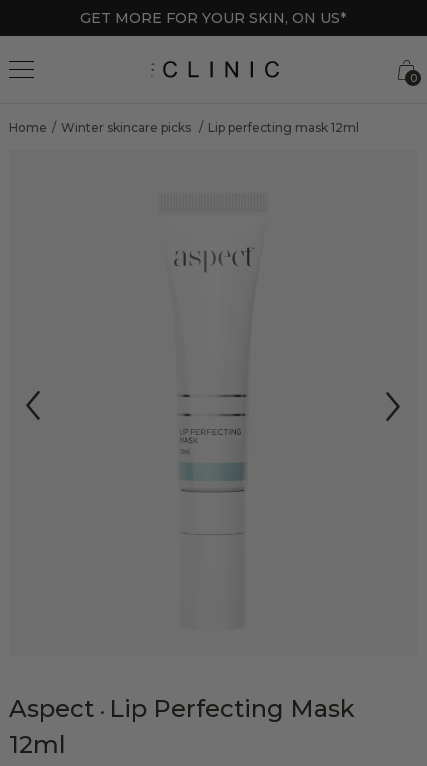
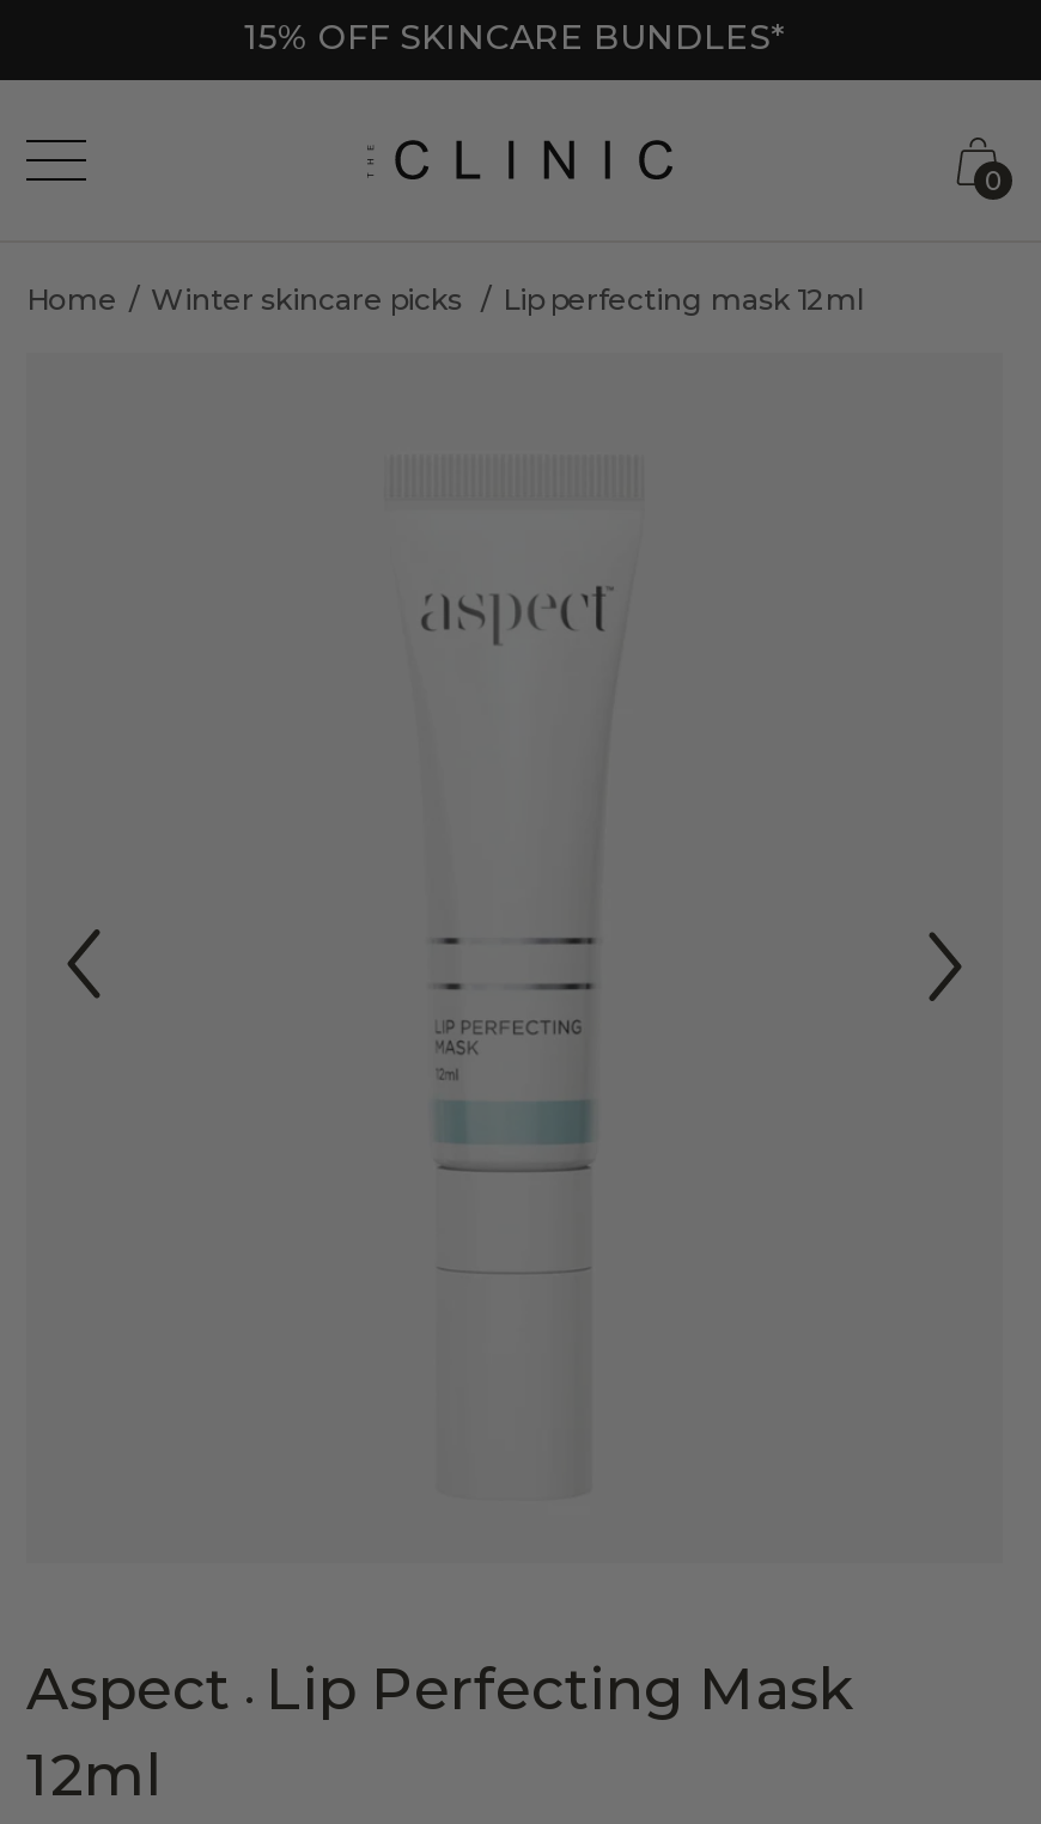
- GET MORE FOR YOUR SKIN, ON US*
+ 15% OFF SKINCARE BUNDLES*
